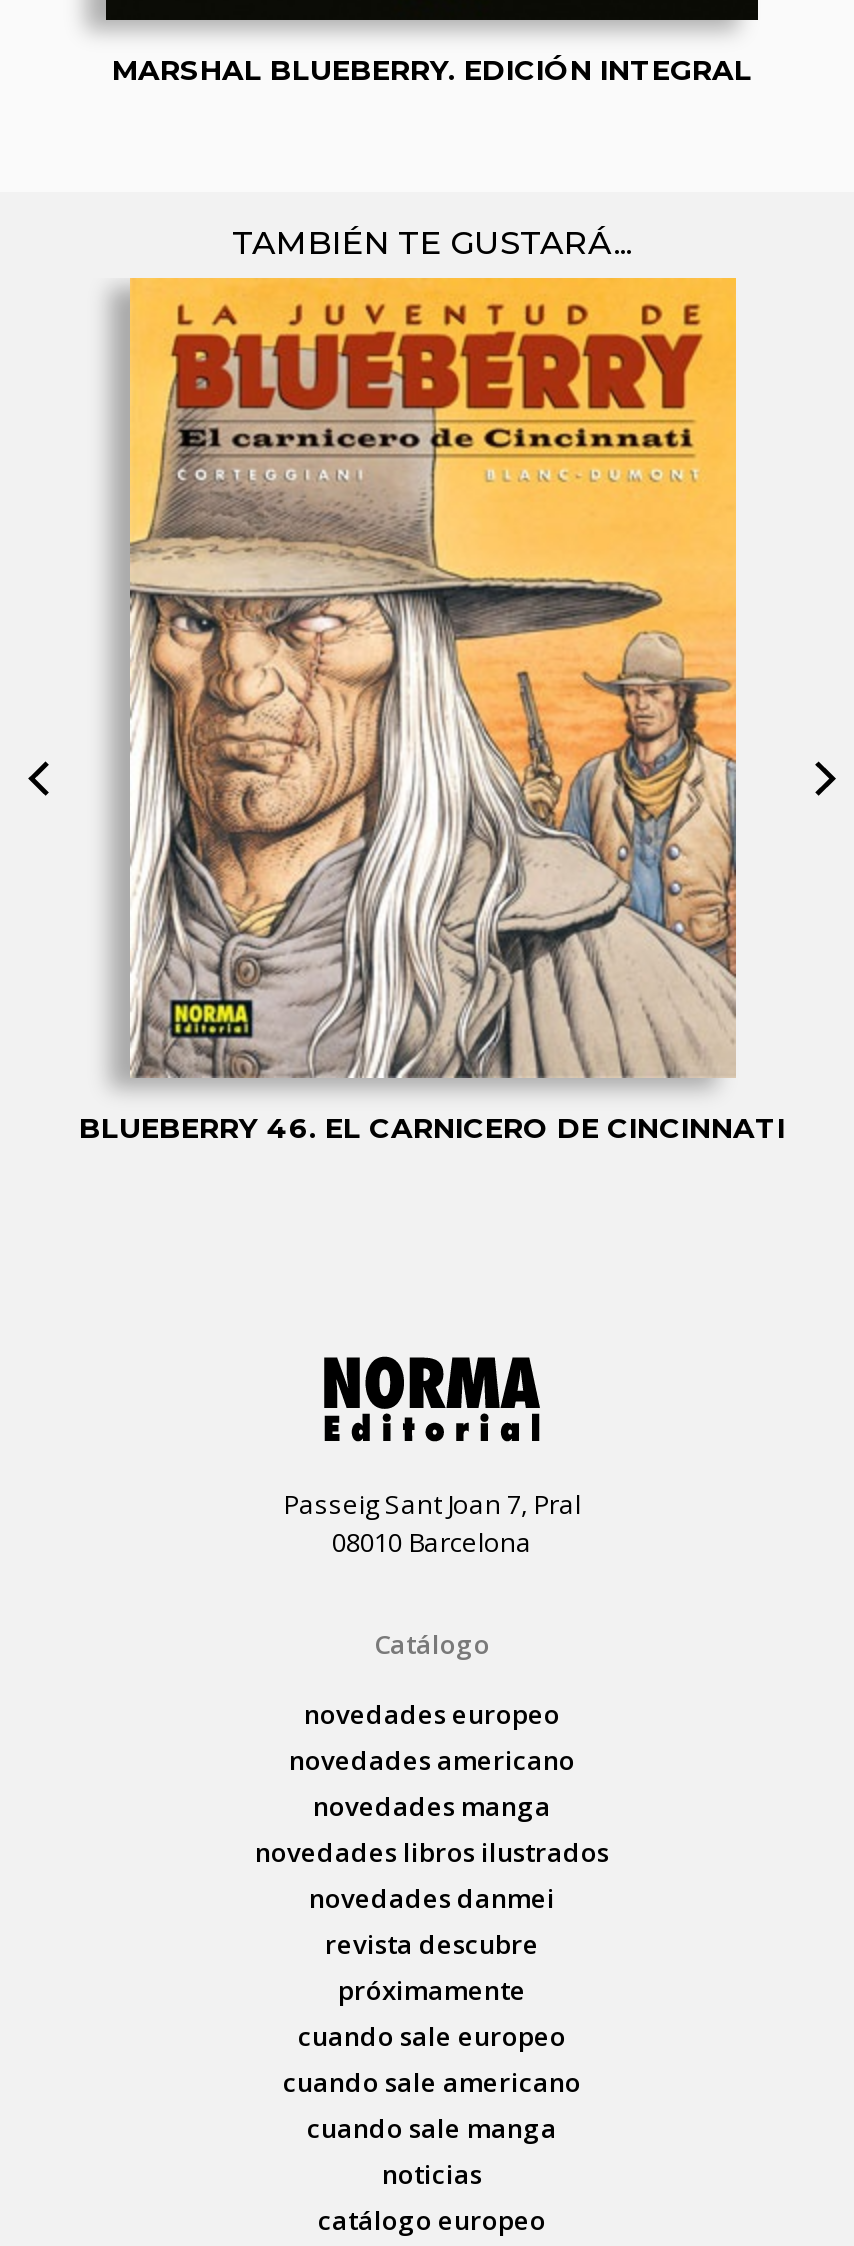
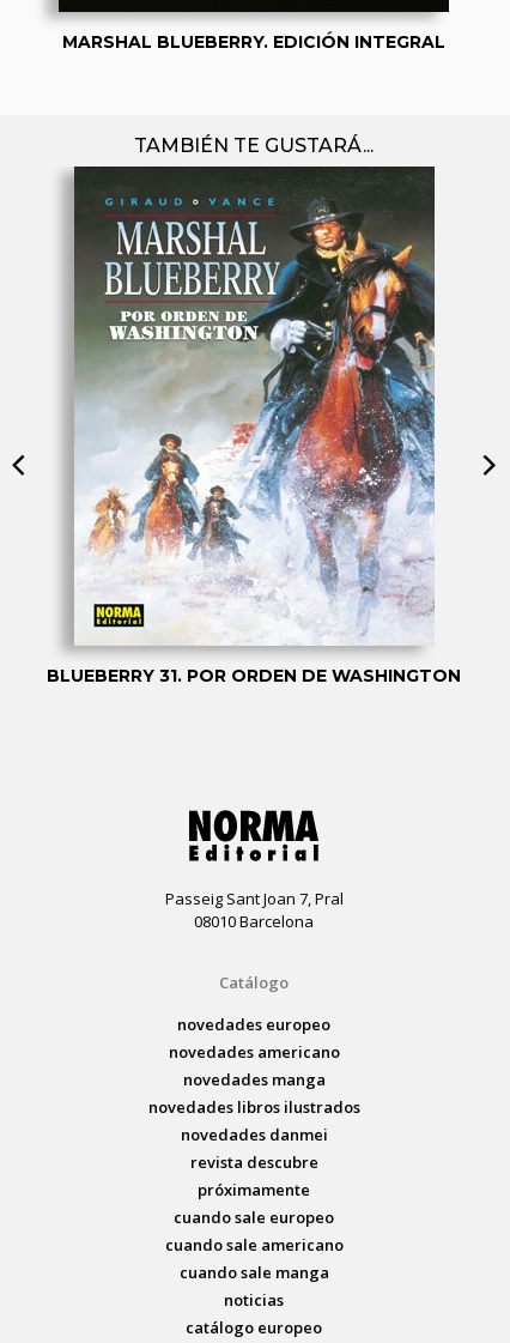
- [image]
- BLUEBERRY 46. EL CARNICERO DE CINCINNATI
+ [image]
+ BLUEBERRY 31. POR ORDEN DE WASHINGTON
